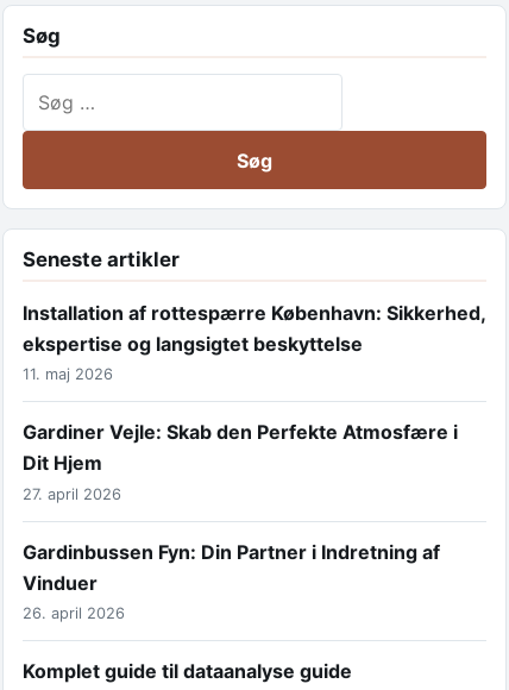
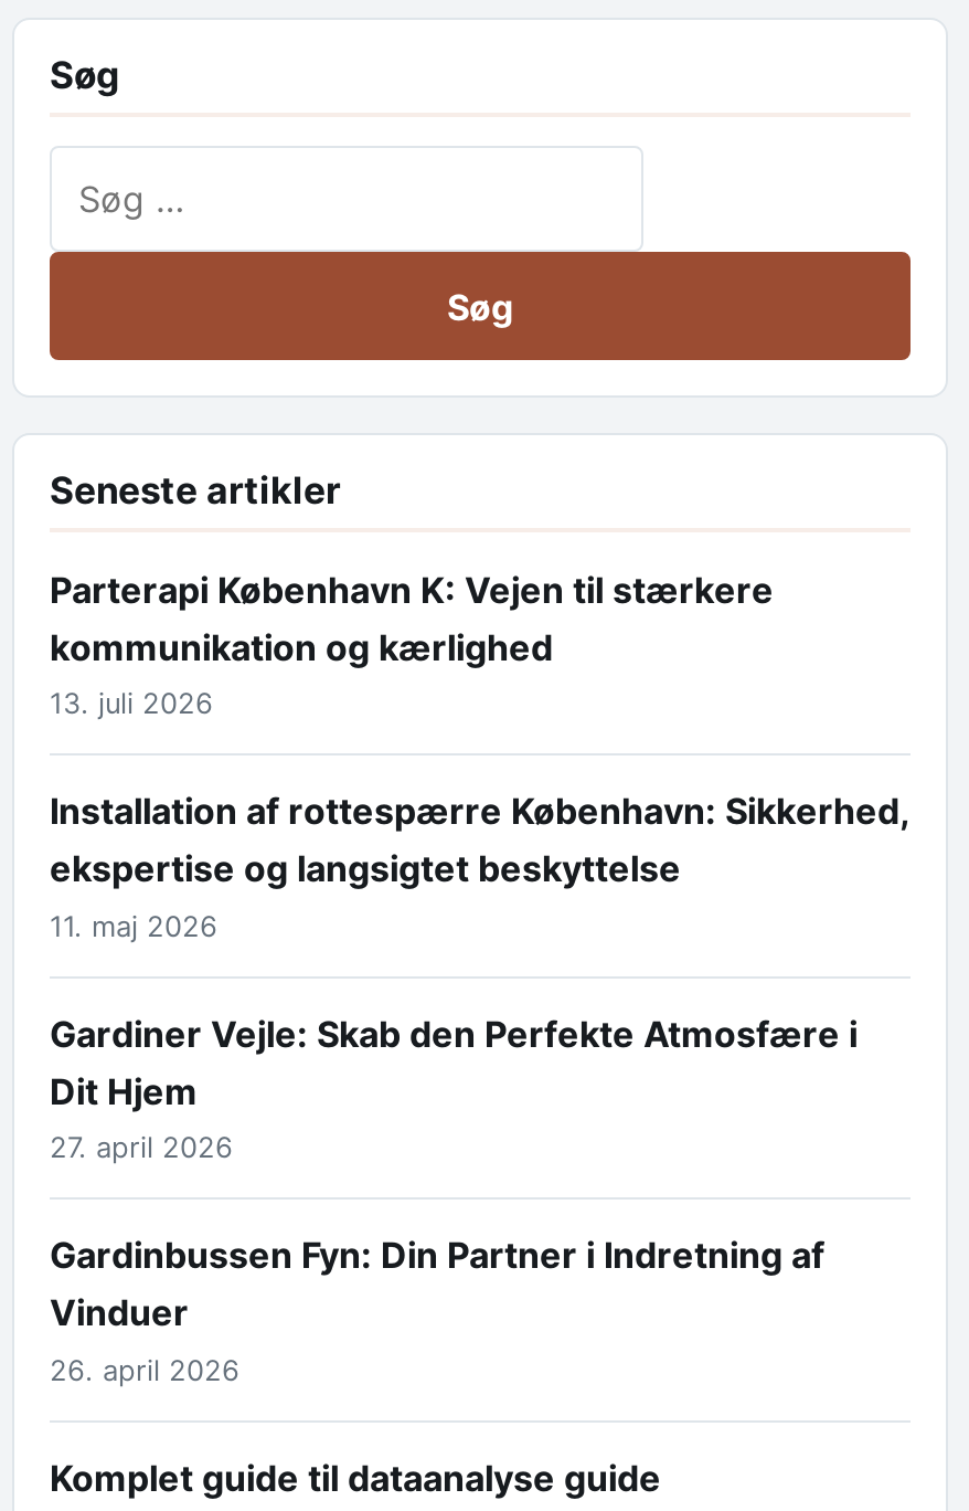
+ Parterapi København K: Vejen til stærkere
+ kommunikation og kærlighed
+ 13. juli 2026
